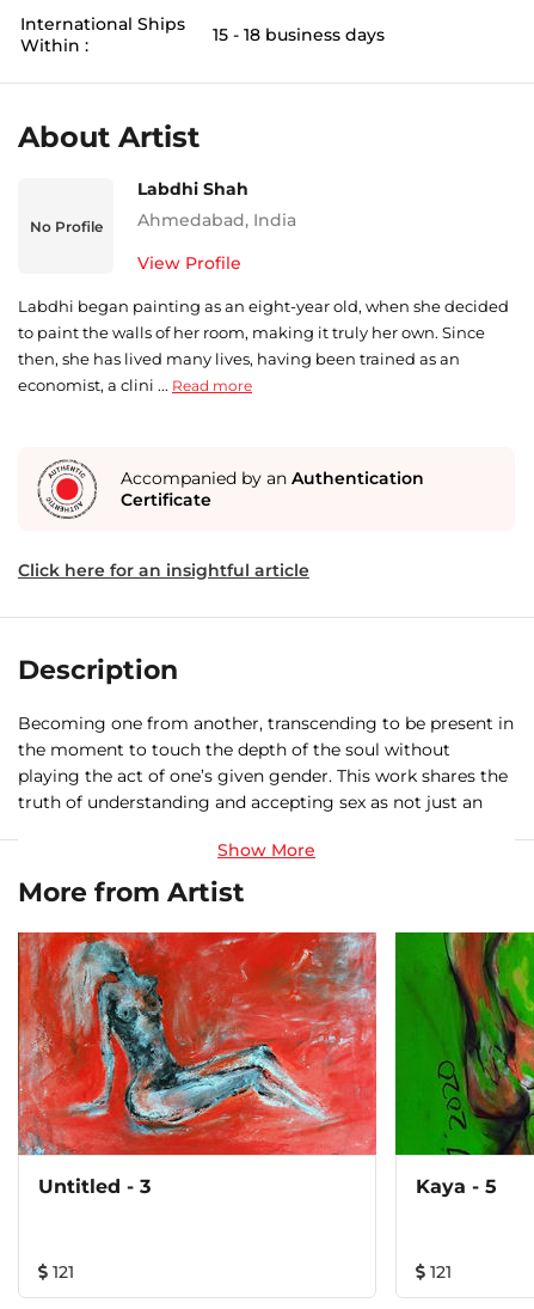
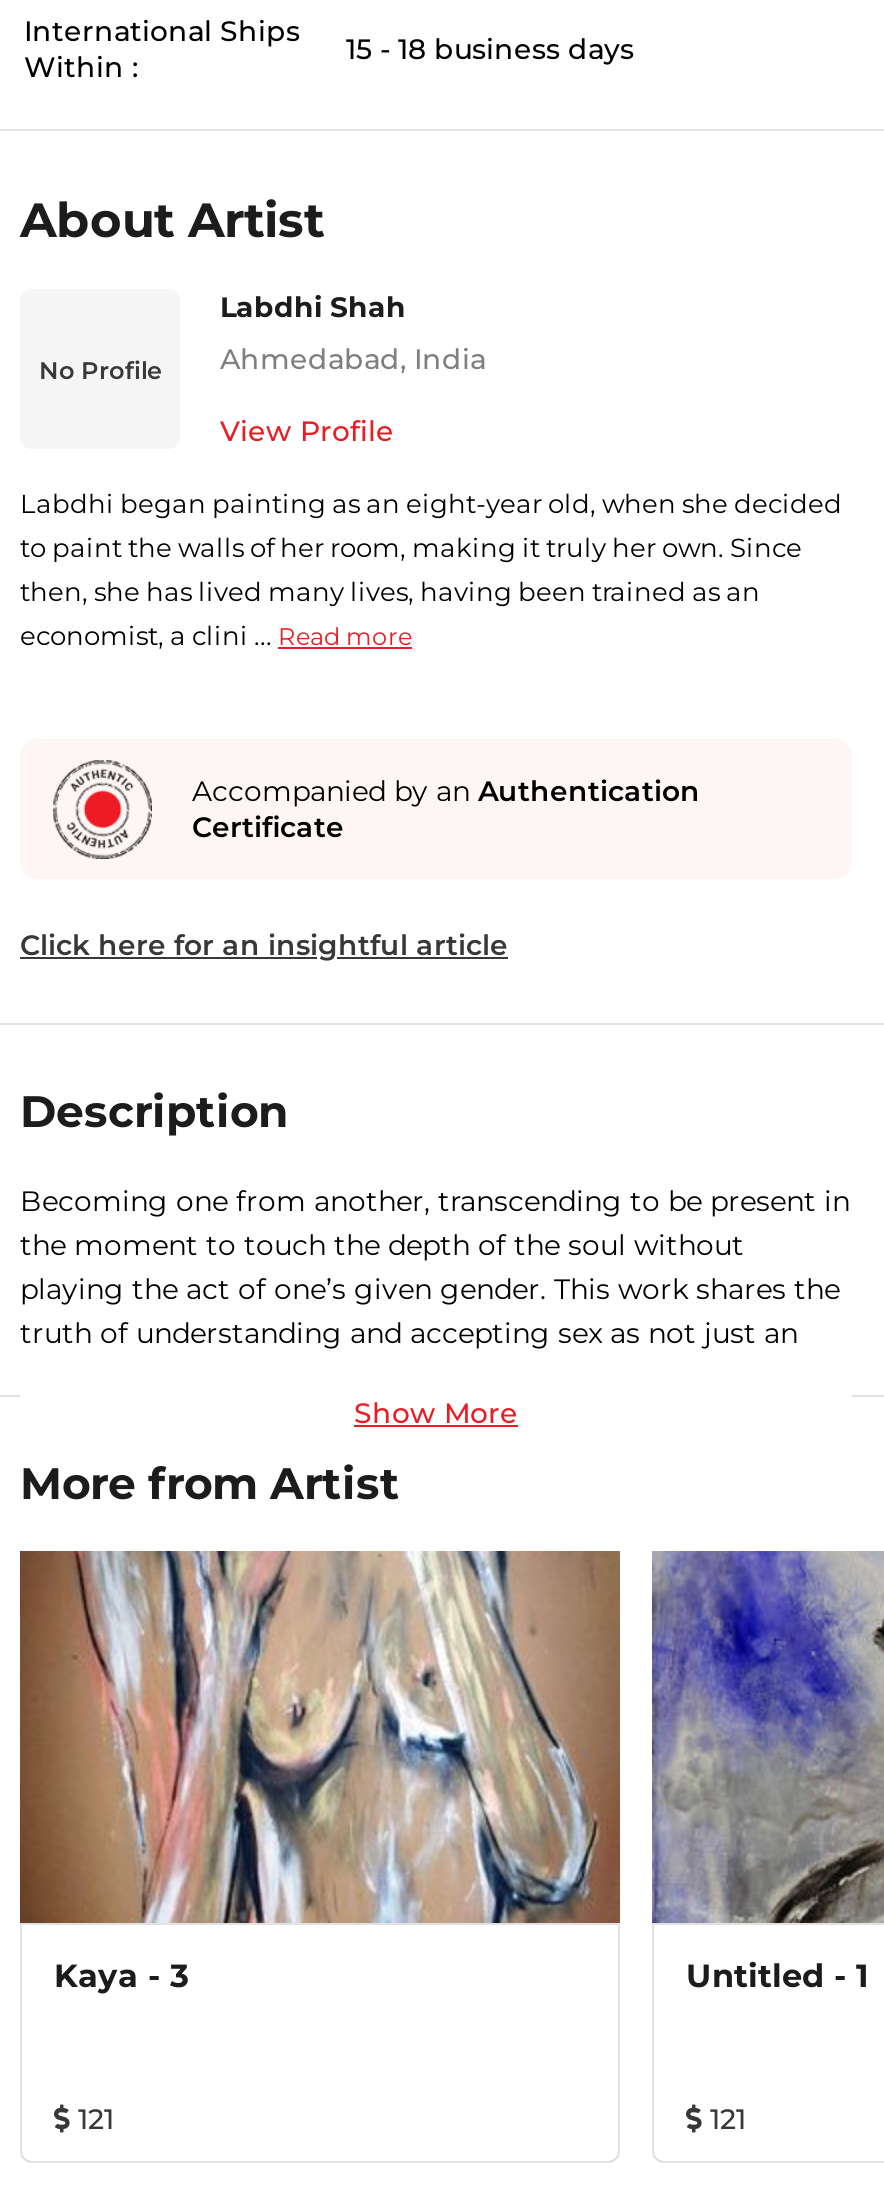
- [image]
- Untitled - 3
+ [image]
+ Kaya - 3

- [image]
- Kaya - 5
+ [image]
+ Untitled - 1
